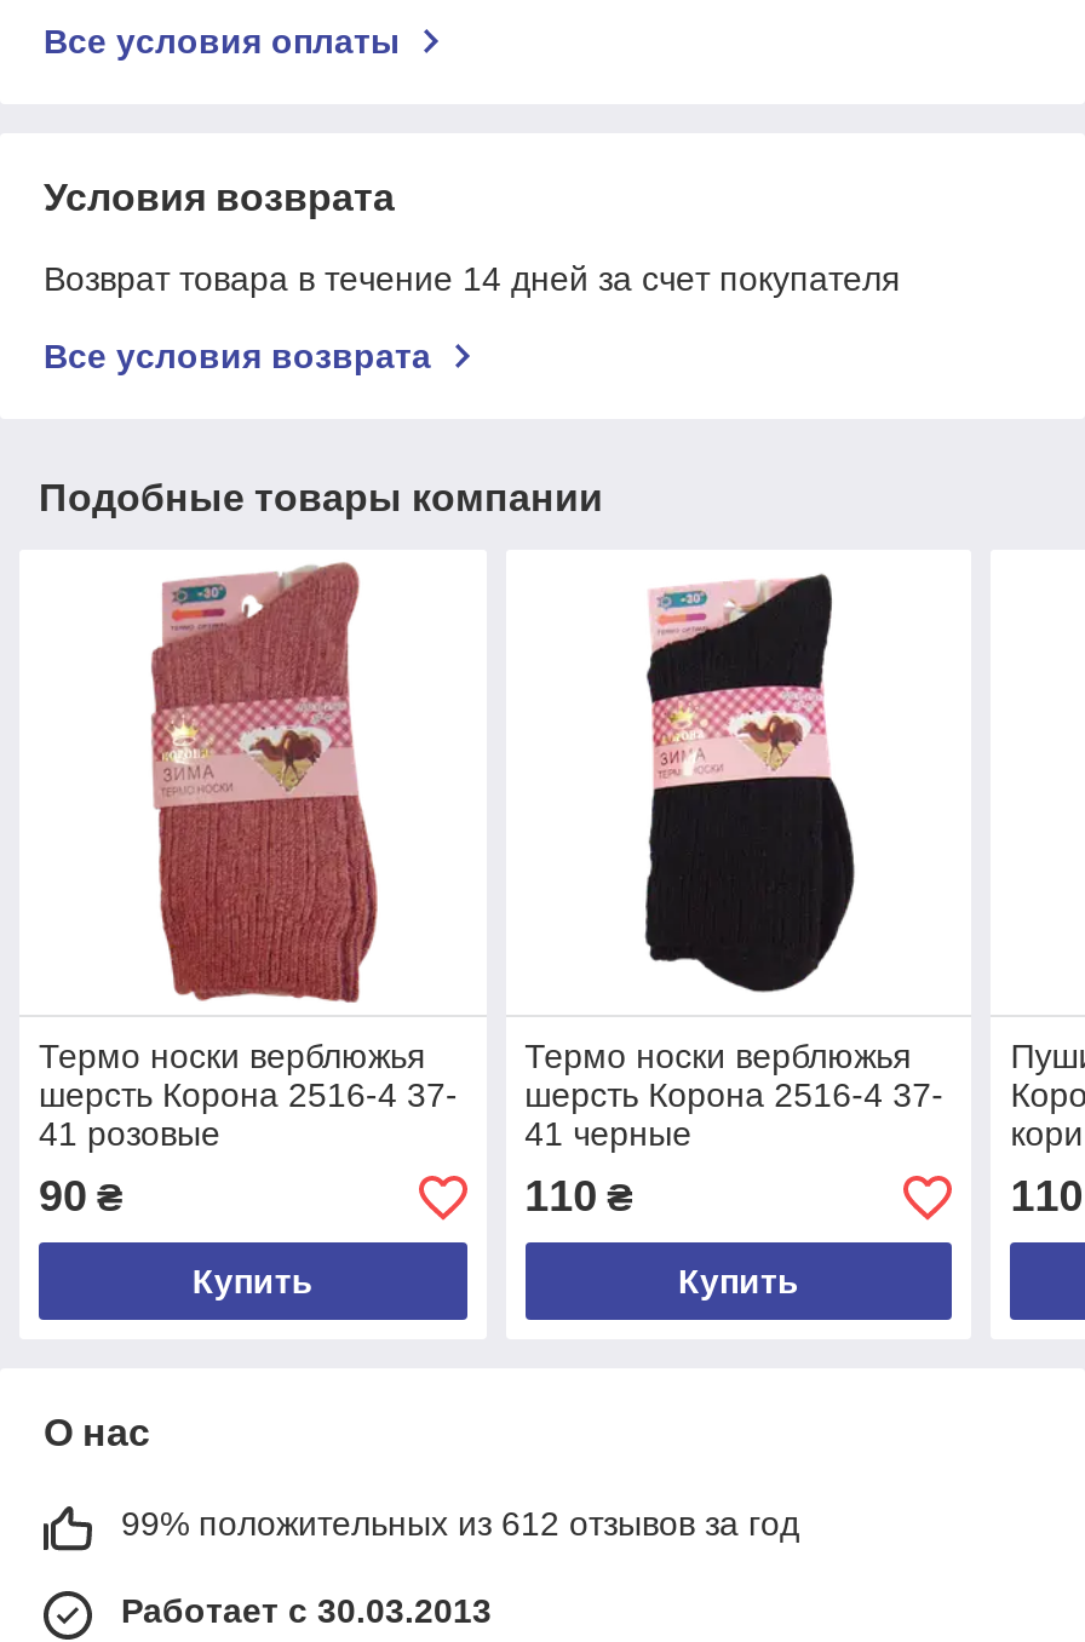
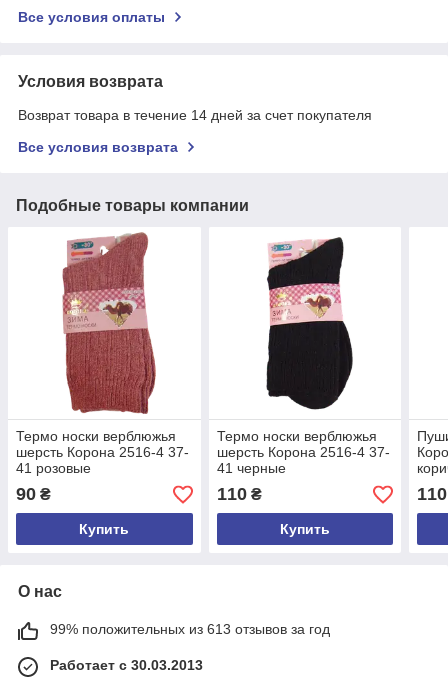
- 99% положительных из 612 отзывов за год
+ 99% положительных из 613 отзывов за год
